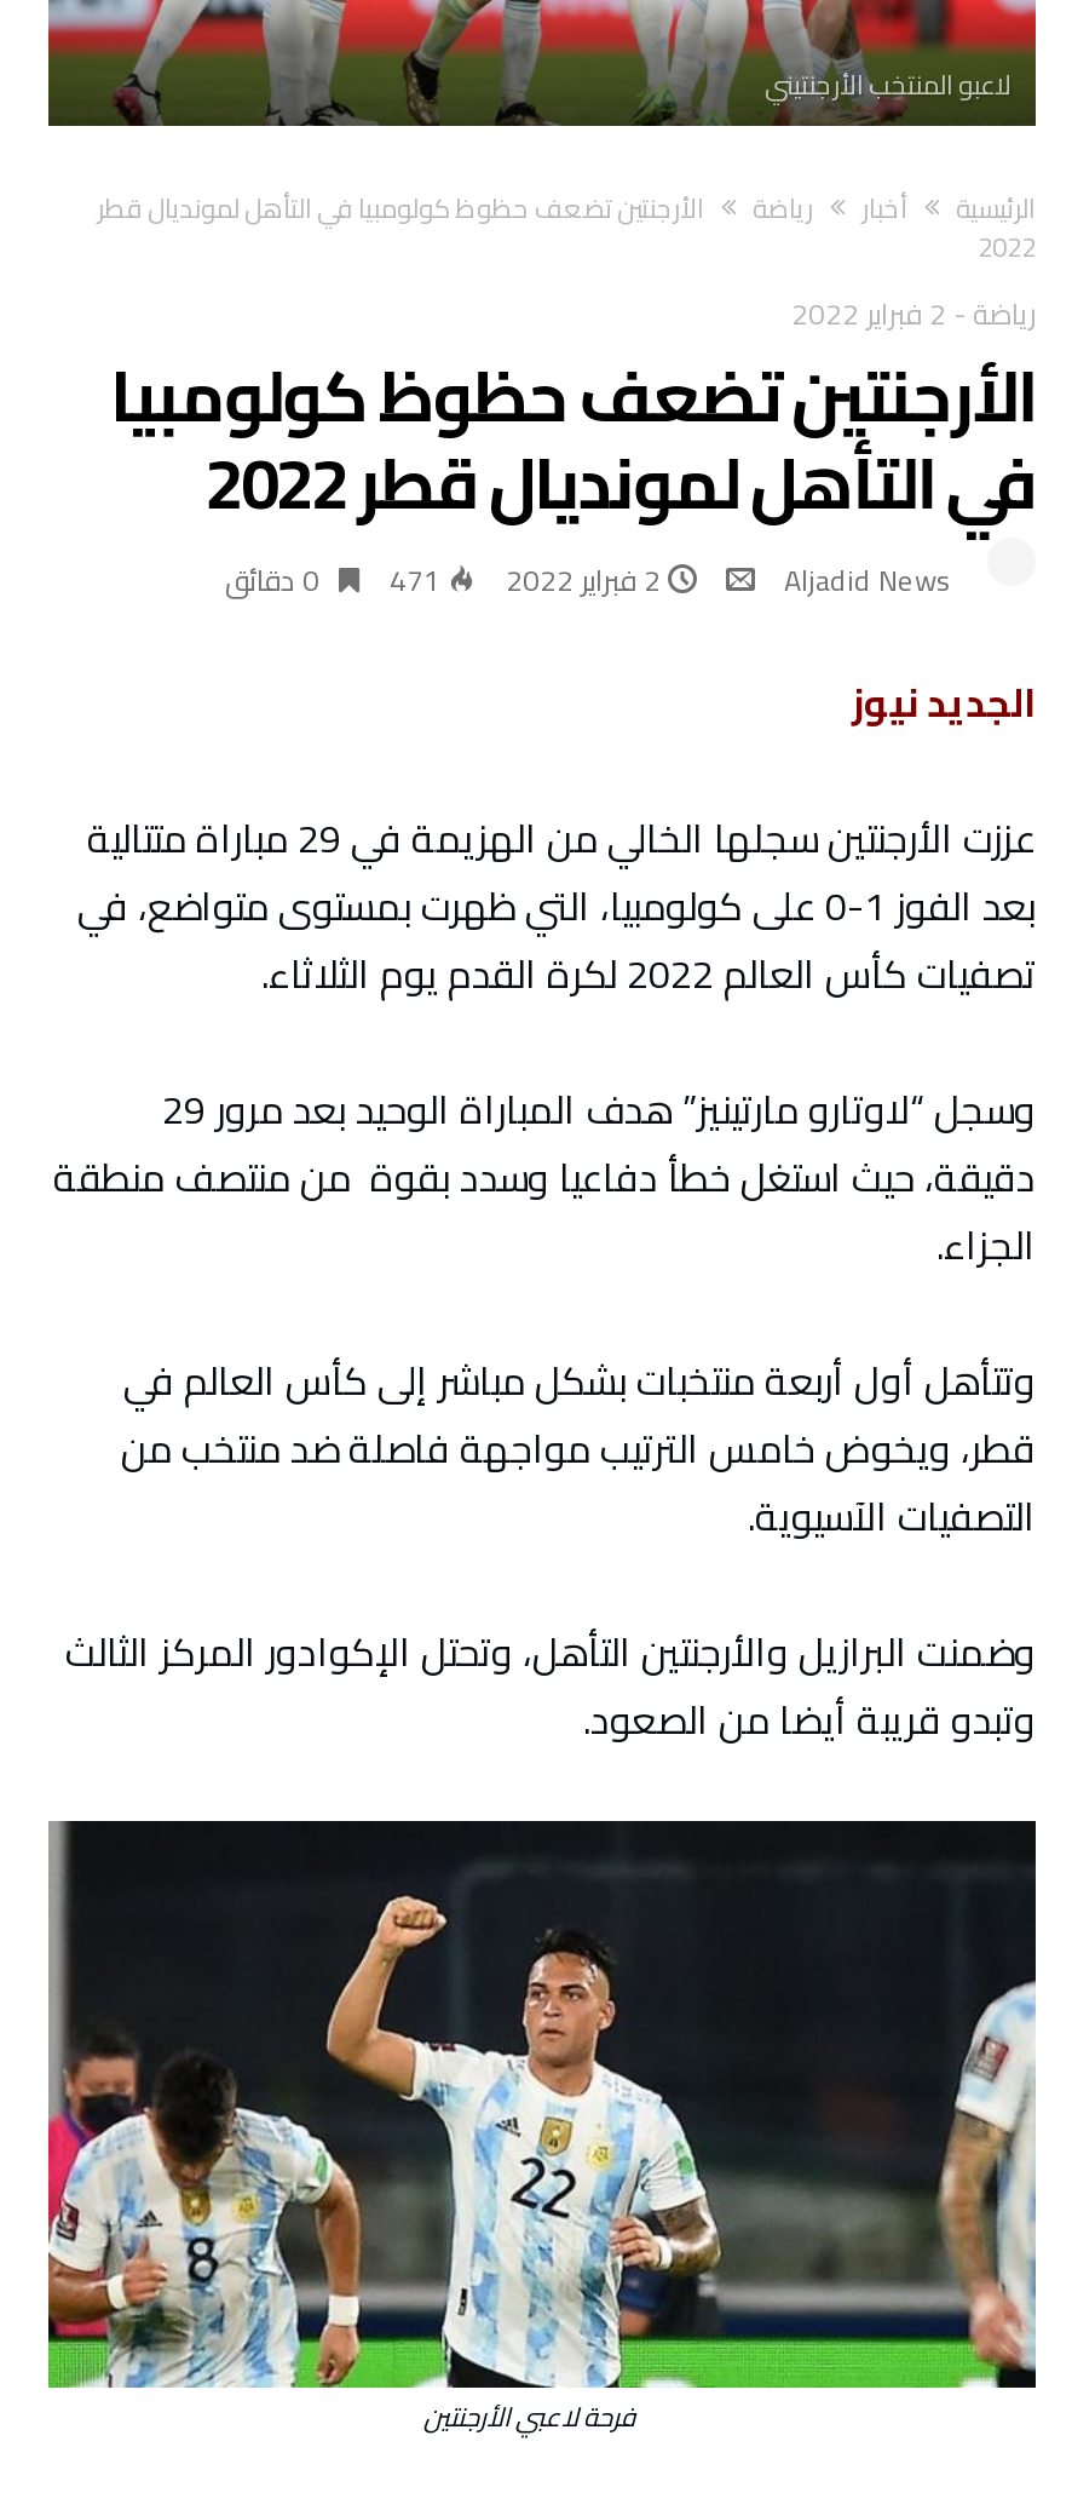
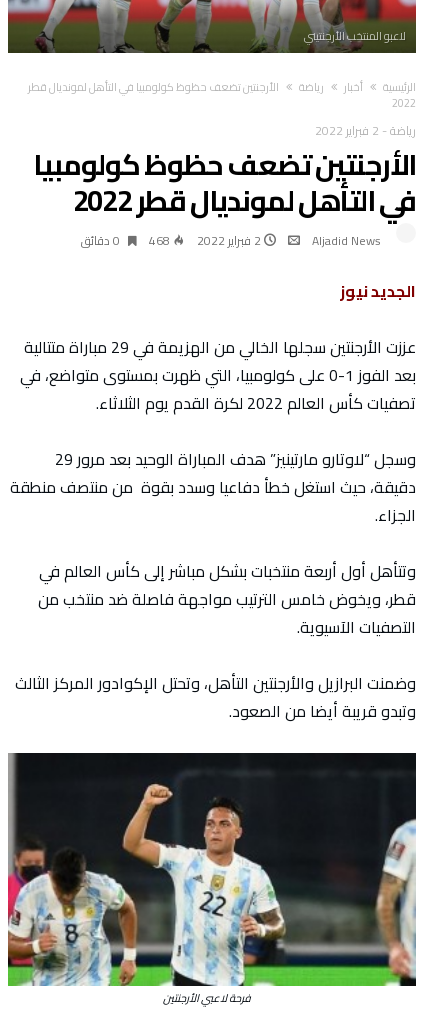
- 471
+ 468
